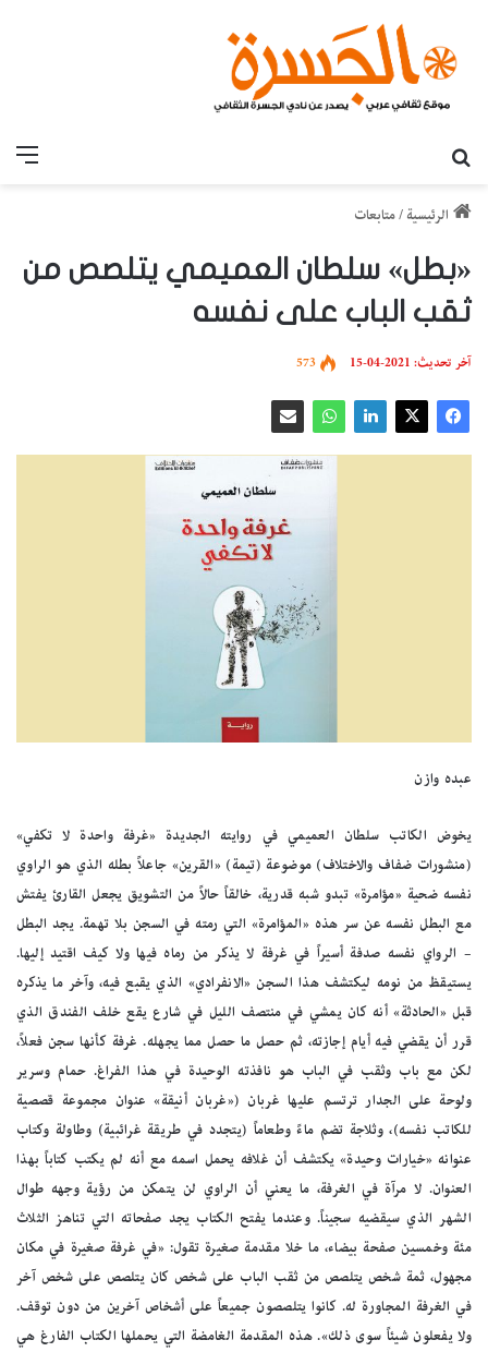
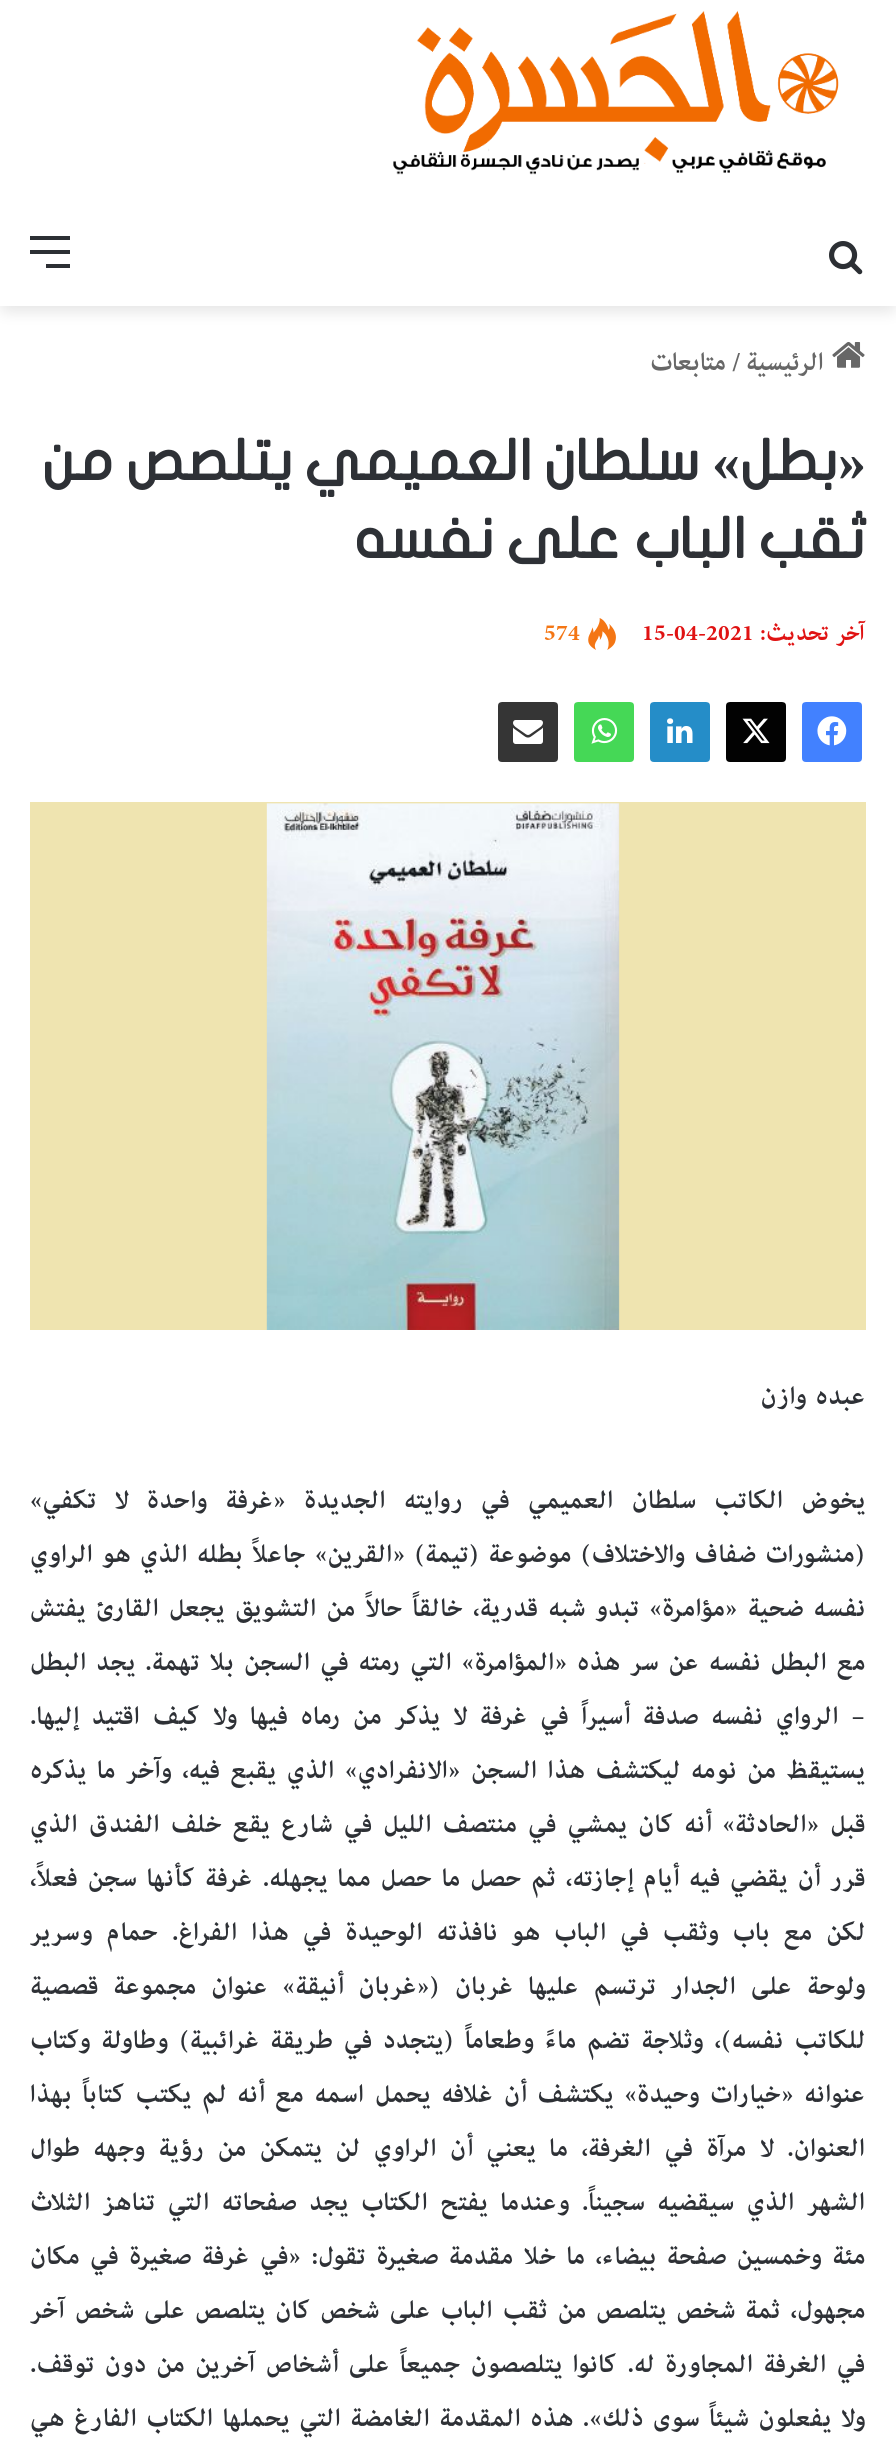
- 573
+ 574
